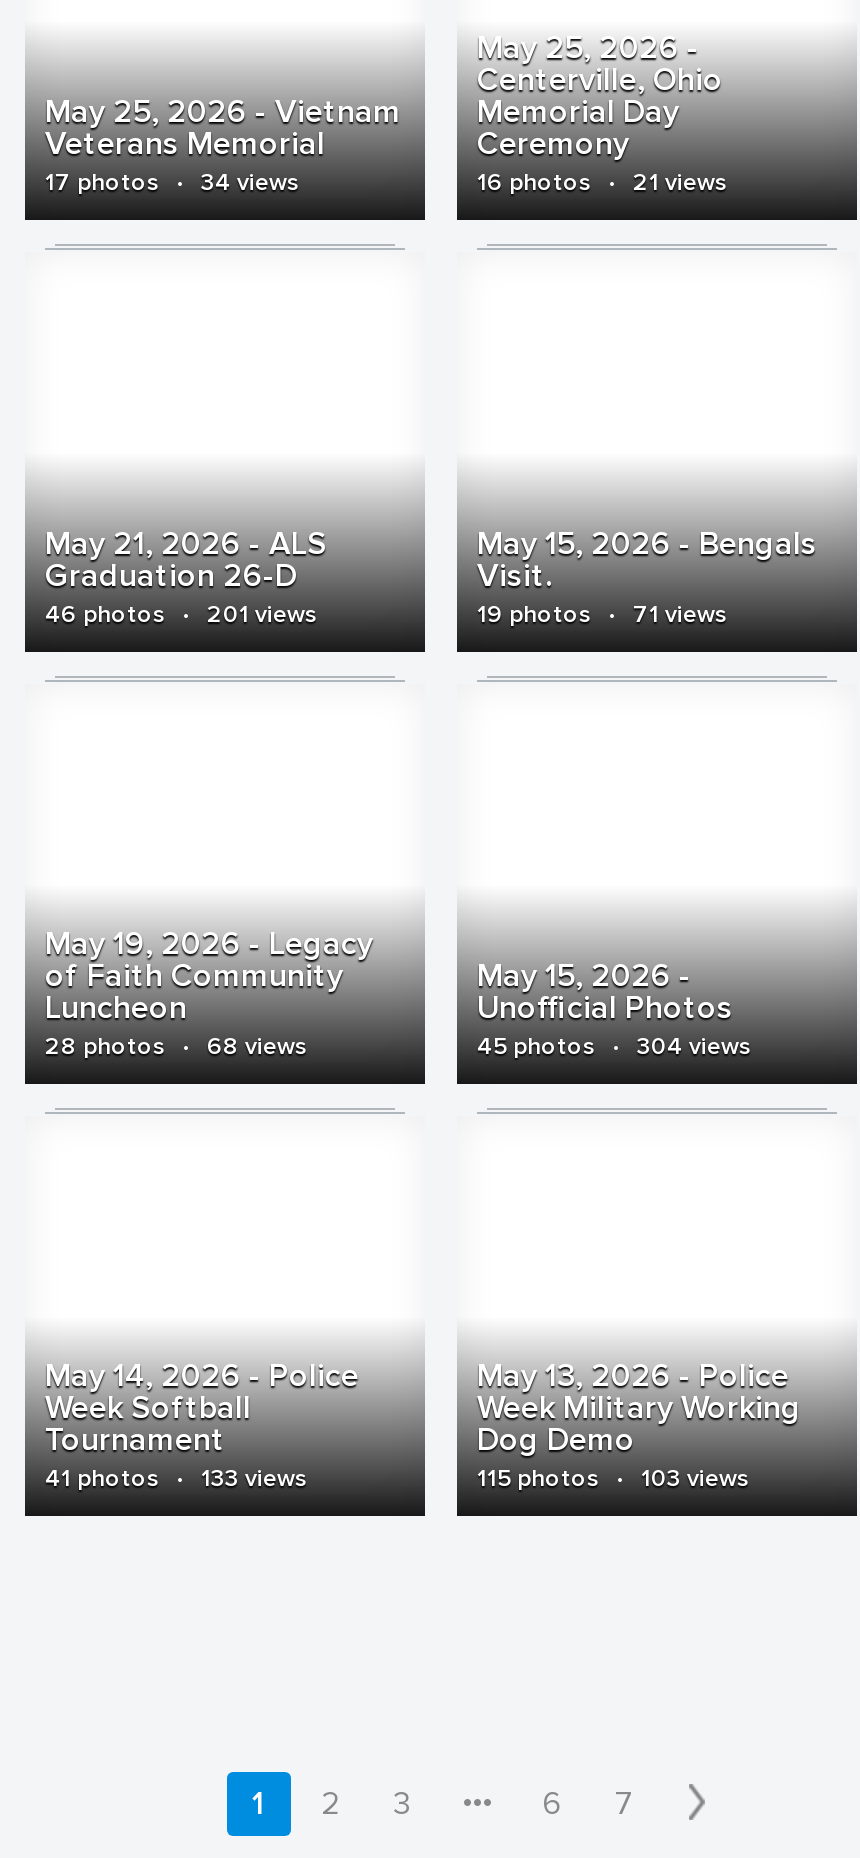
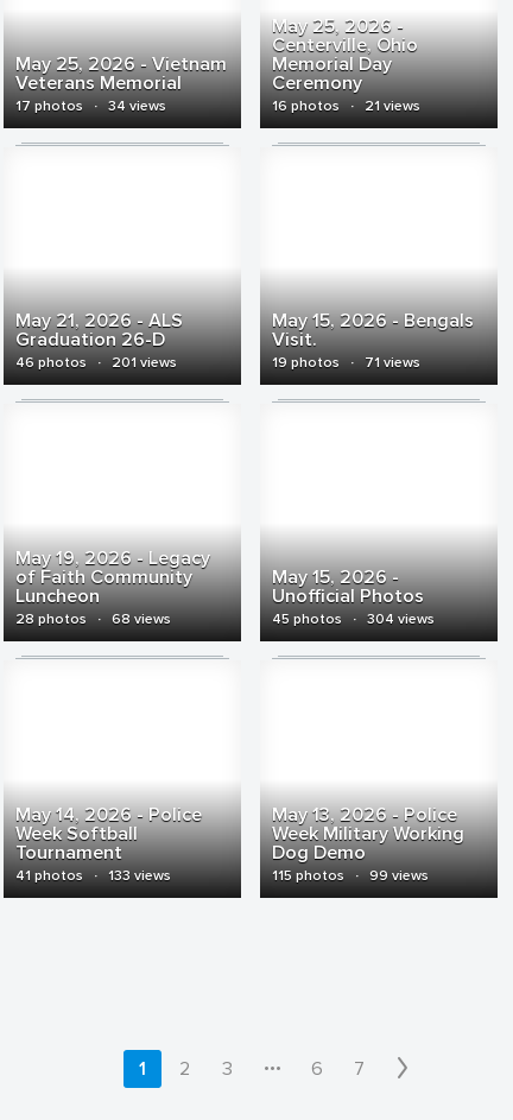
- 115 photos · 103 views
+ 115 photos · 99 views
